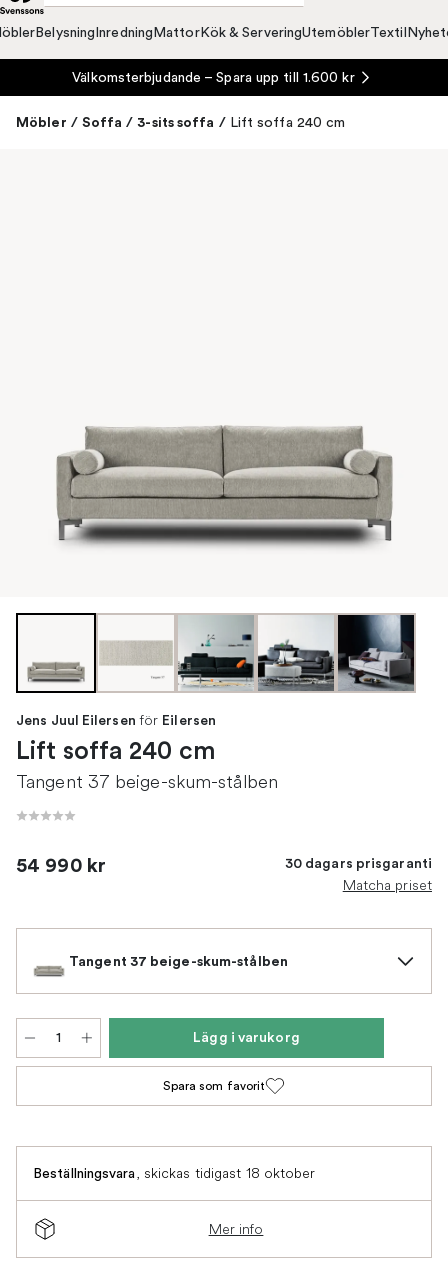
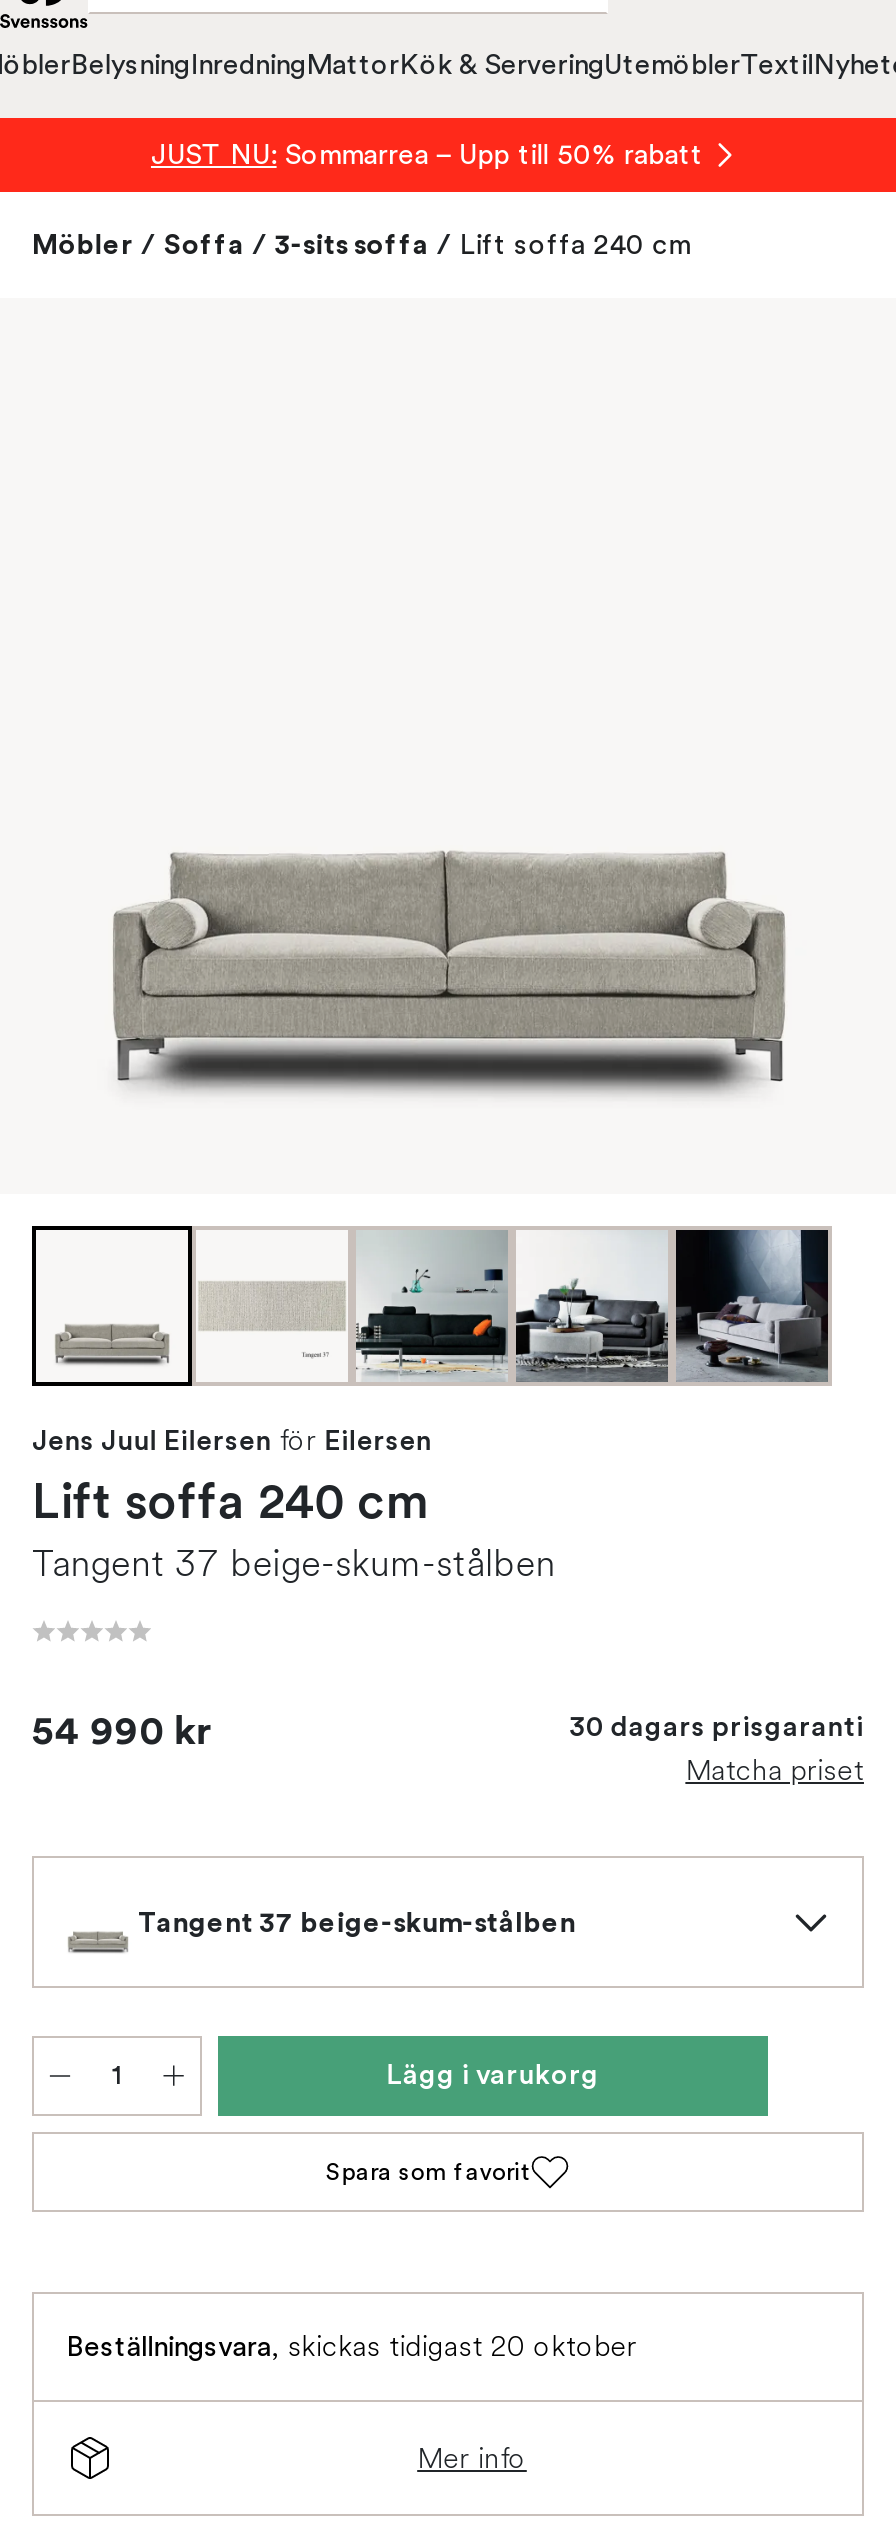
- Välkomsterbjudande – Spara upp till 1.600 kr
+ JUST NU: Sommarrea – Upp till 50% rabatt

- Beställningsvara, skickas tidigast 18 oktober
+ Beställningsvara, skickas tidigast 20 oktober
